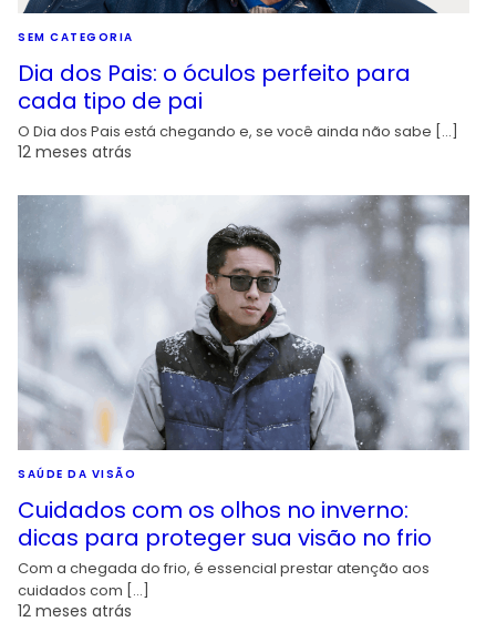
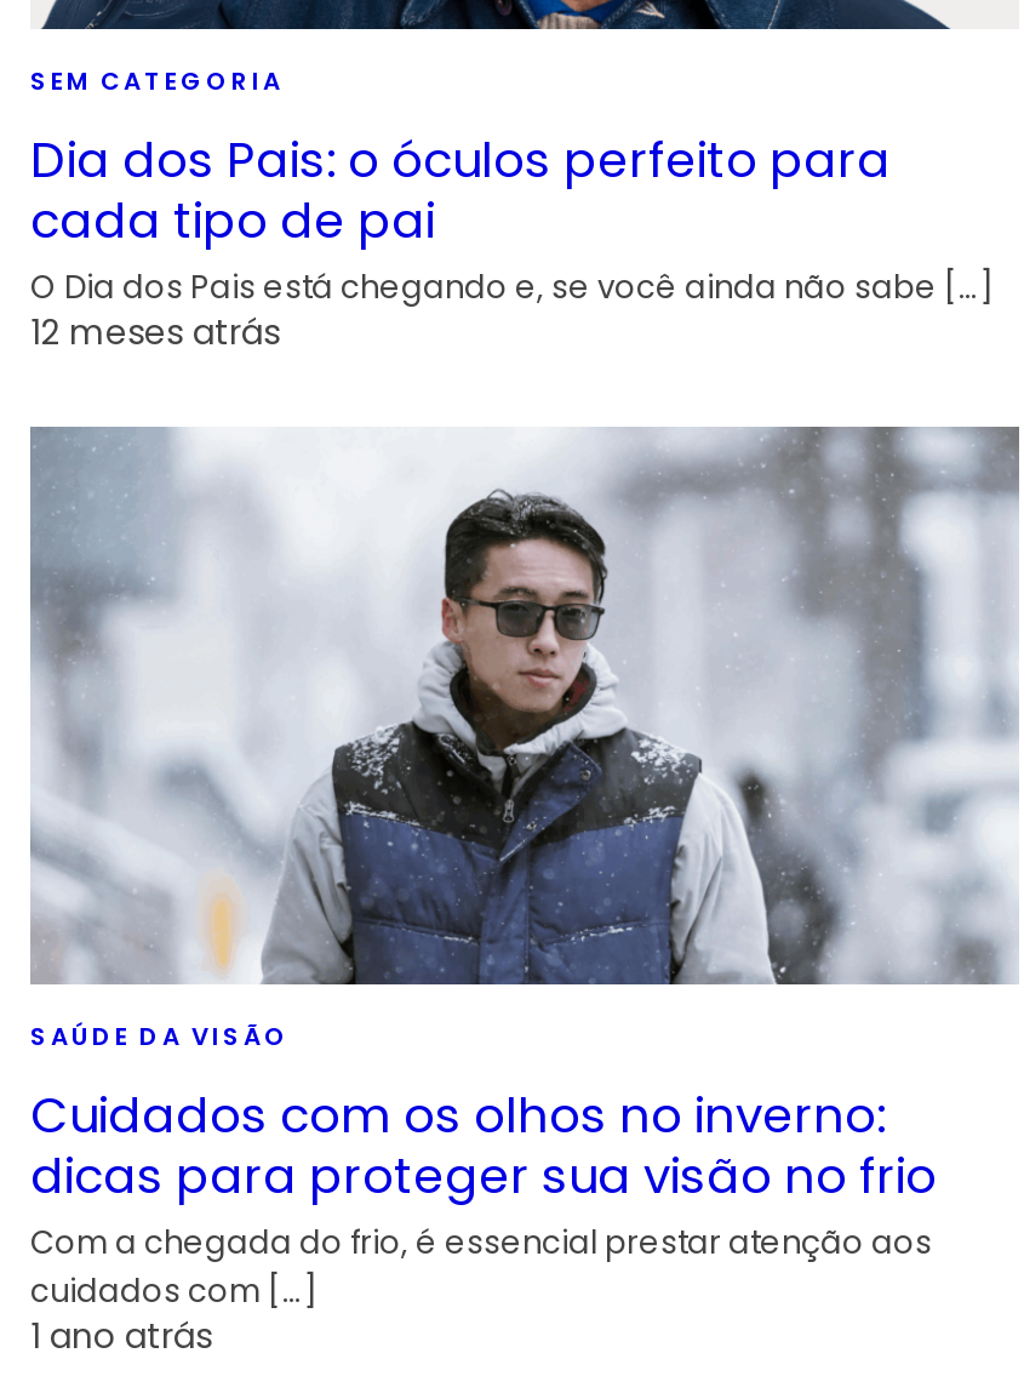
- 12 meses atrás
+ 1 ano atrás
